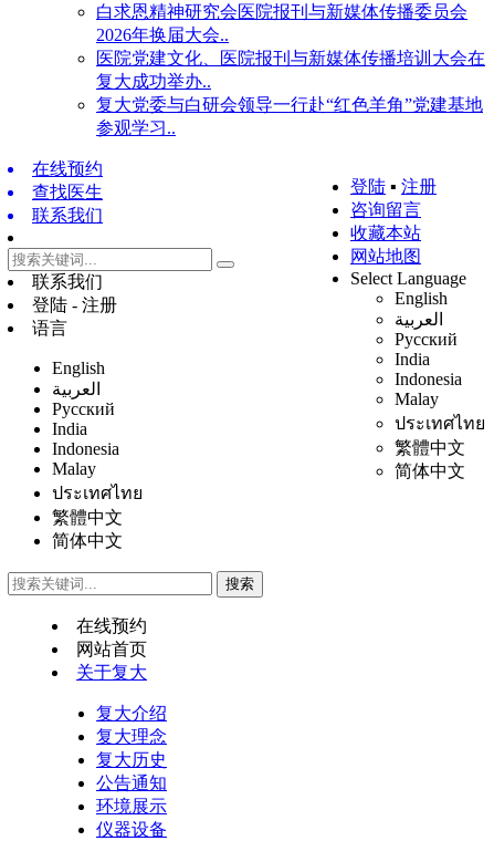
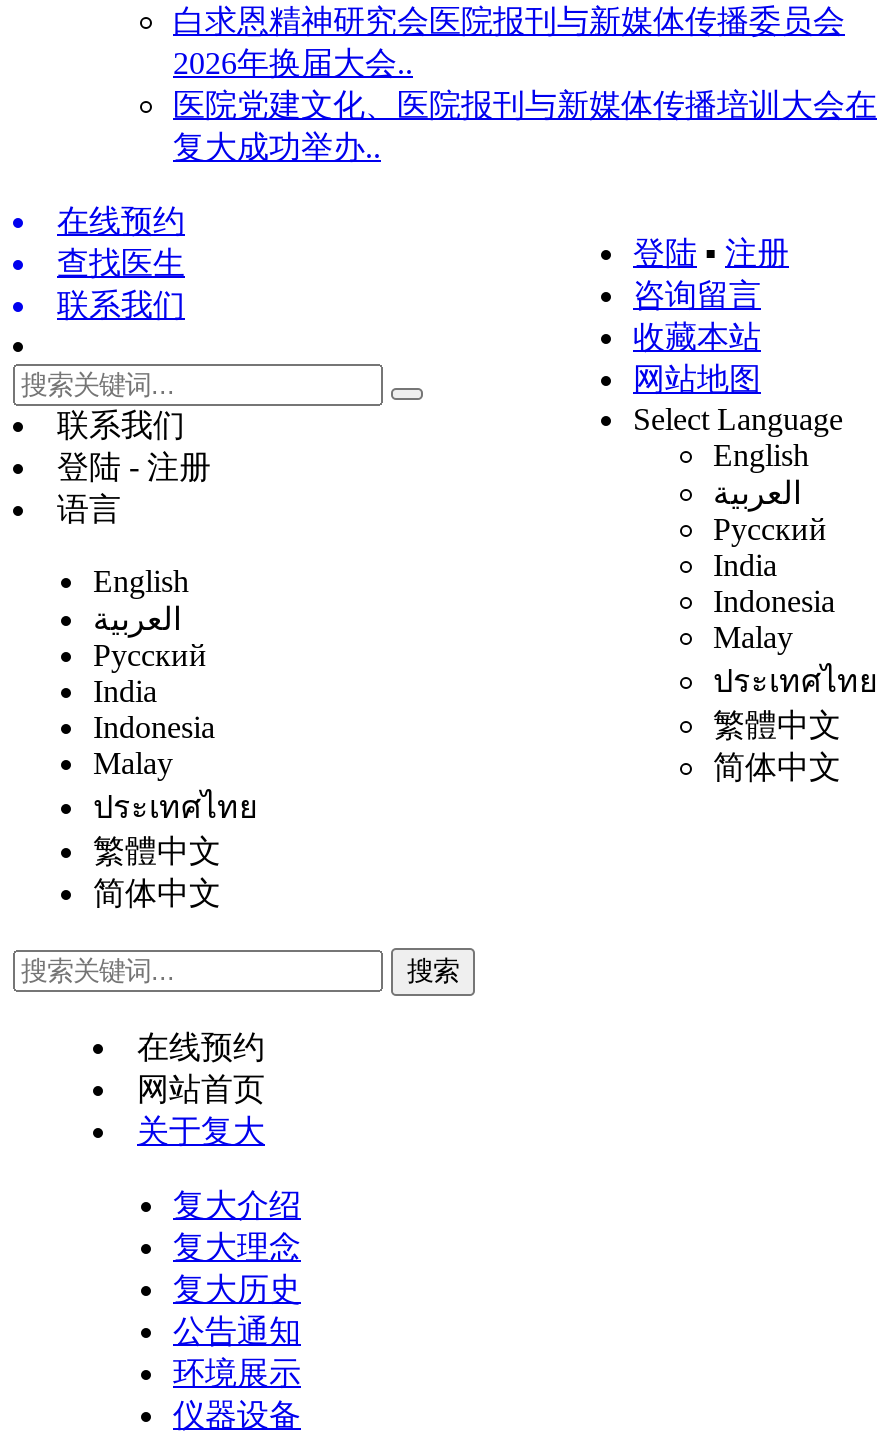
- 复大党委与白研会领导一行赴“红色羊角”党建基地
- 参观学习..
